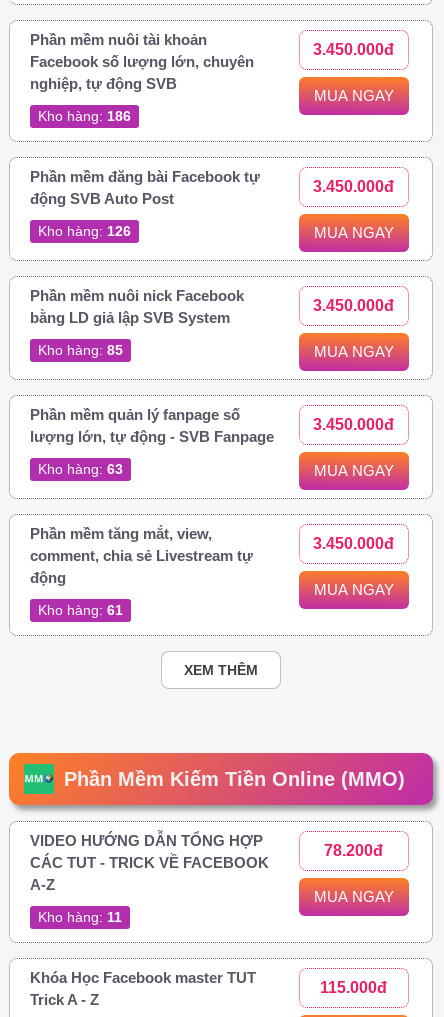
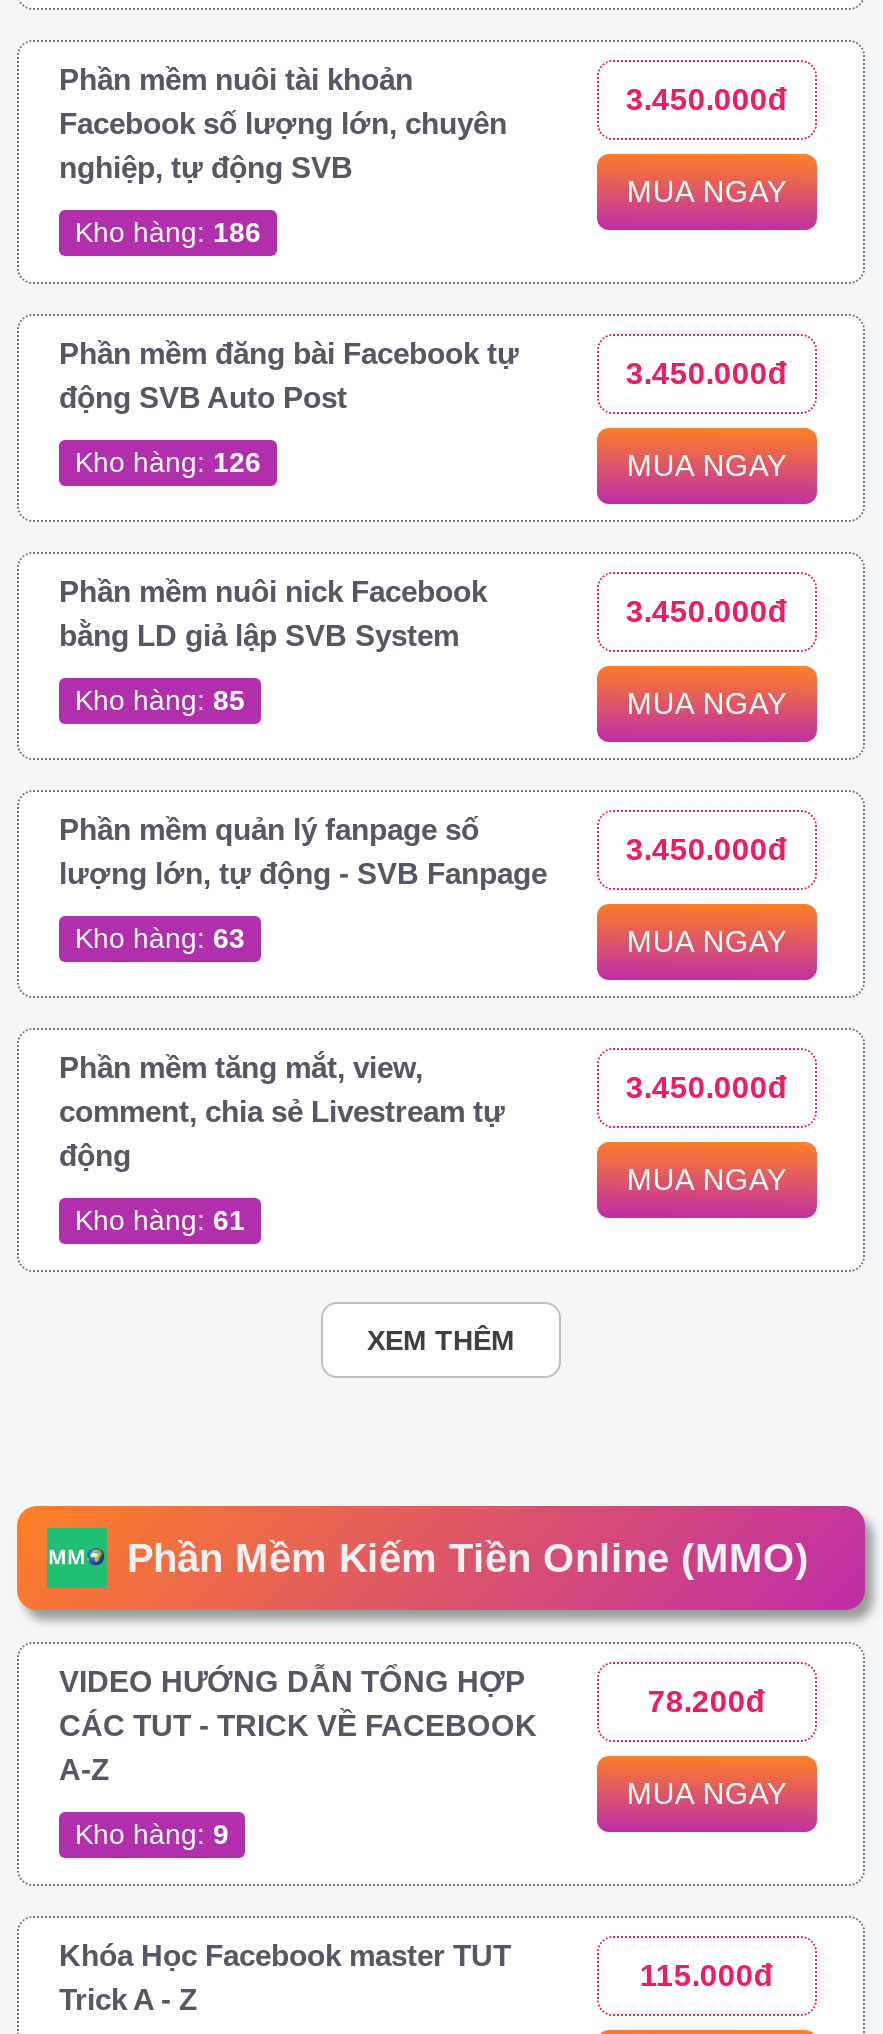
- Kho hàng: 11
+ Kho hàng: 9
